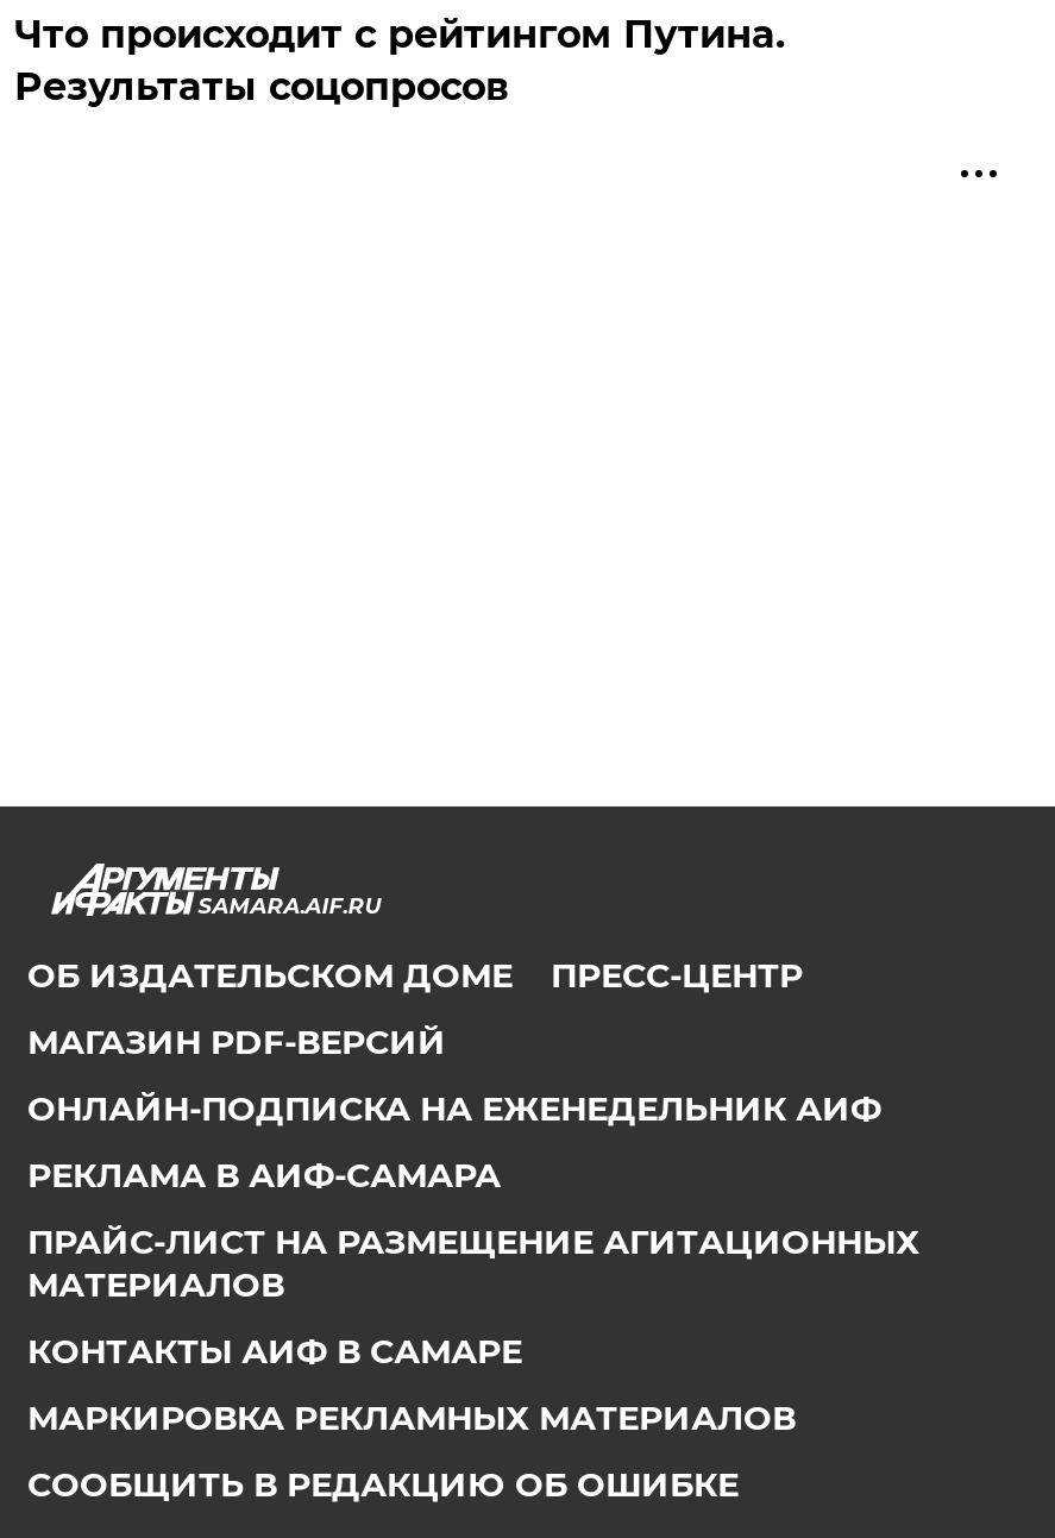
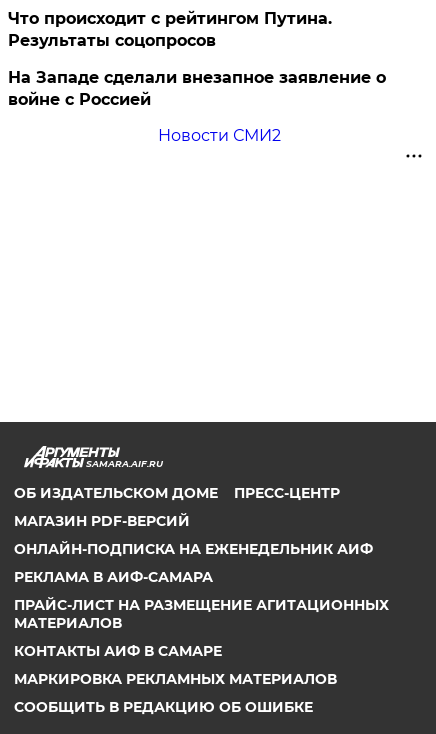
+ На Западе сделали внезапное заявление о
+ войне с Россией
+ Новости СМИ2
